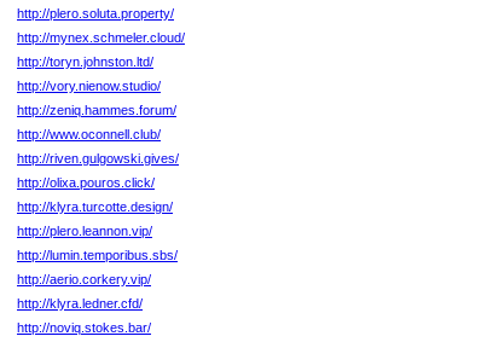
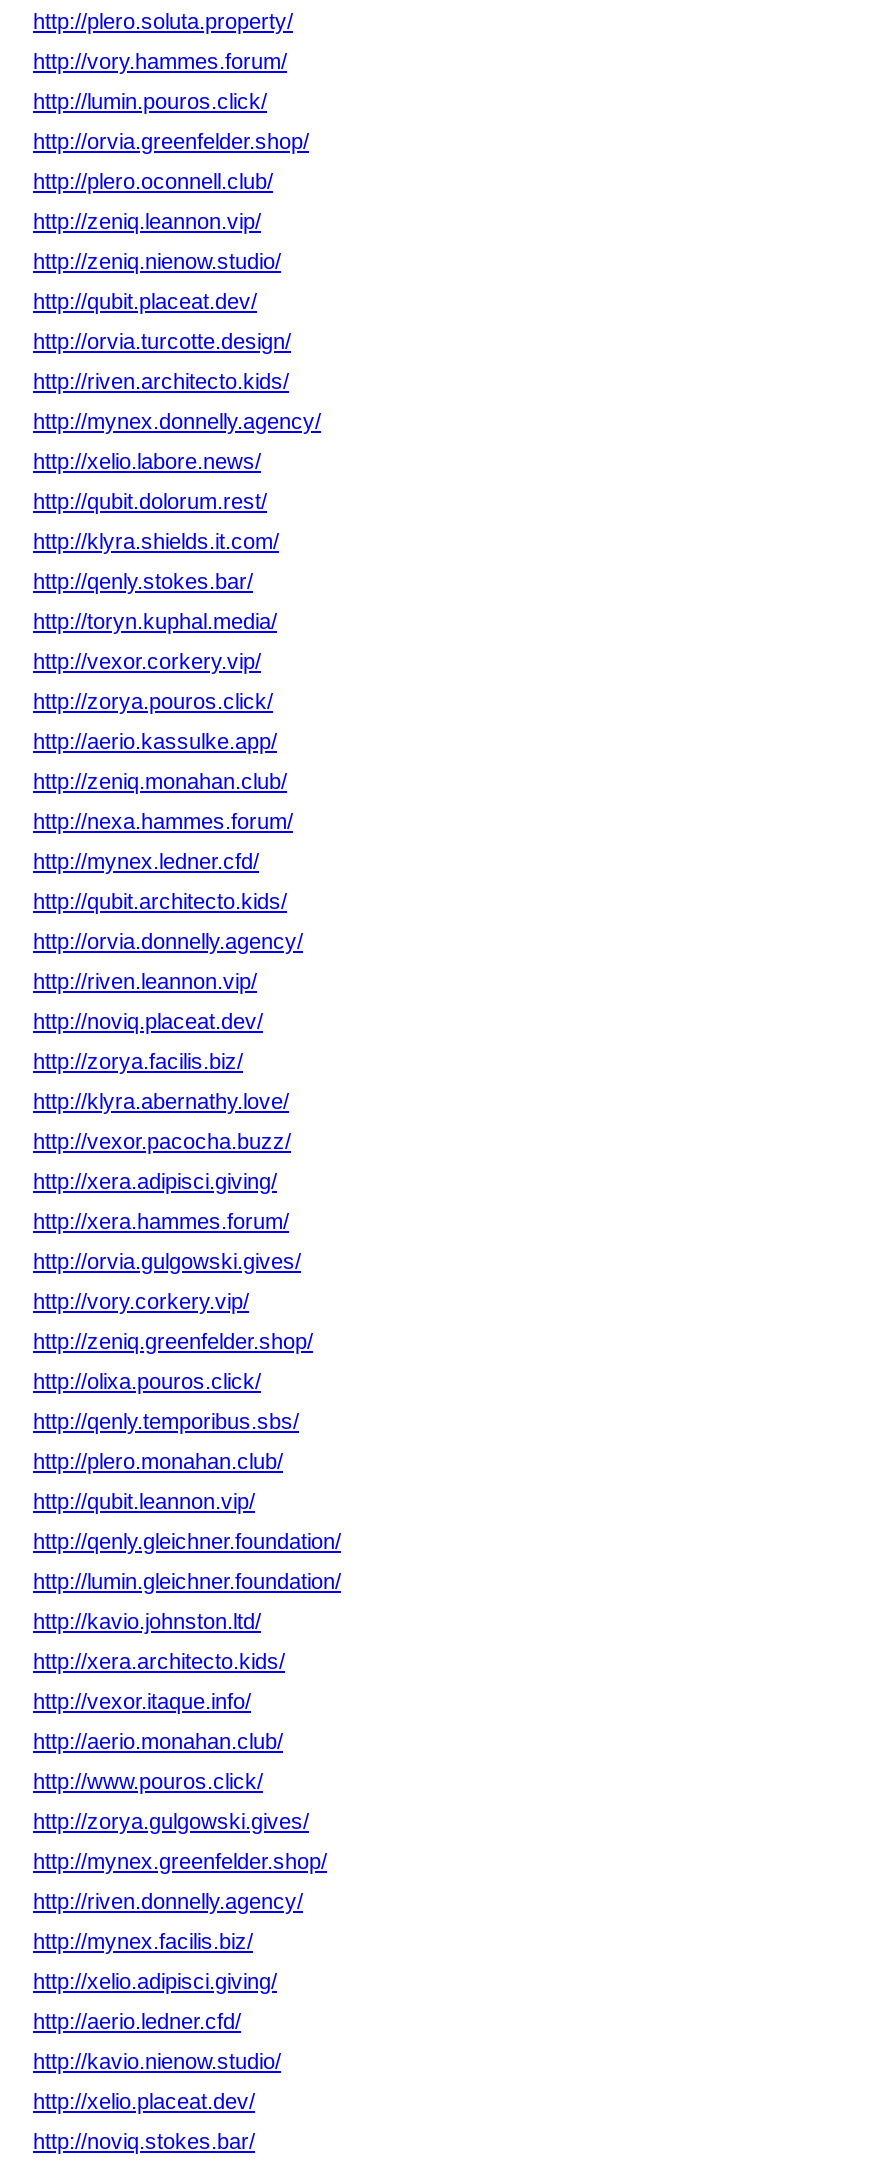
- http://mynex.schmeler.cloud/
- http://toryn.johnston.ltd/
- http://vory.nienow.studio/
- http://zeniq.hammes.forum/
- http://www.oconnell.club/
- http://riven.gulgowski.gives/
+ http://vory.hammes.forum/
+ http://lumin.pouros.click/
+ http://orvia.greenfelder.shop/
+ http://plero.oconnell.club/
+ http://zeniq.leannon.vip/
+ http://zeniq.nienow.studio/
+ http://qubit.placeat.dev/
+ http://orvia.turcotte.design/
+ http://riven.architecto.kids/
+ http://mynex.donnelly.agency/
+ http://xelio.labore.news/
+ http://qubit.dolorum.rest/
+ http://klyra.shields.it.com/
+ http://qenly.stokes.bar/
+ http://toryn.kuphal.media/
+ http://vexor.corkery.vip/
+ http://zorya.pouros.click/
+ http://aerio.kassulke.app/
+ http://zeniq.monahan.club/
+ http://nexa.hammes.forum/
+ http://mynex.ledner.cfd/
+ http://qubit.architecto.kids/
+ http://orvia.donnelly.agency/
+ http://riven.leannon.vip/
+ http://noviq.placeat.dev/
+ http://zorya.facilis.biz/
+ http://klyra.abernathy.love/
+ http://vexor.pacocha.buzz/
+ http://xera.adipisci.giving/
+ http://xera.hammes.forum/
+ http://orvia.gulgowski.gives/
+ http://vory.corkery.vip/
+ http://zeniq.greenfelder.shop/

- http://klyra.turcotte.design/
- http://plero.leannon.vip/
- http://lumin.temporibus.sbs/
- http://aerio.corkery.vip/
- http://klyra.ledner.cfd/
+ http://qenly.temporibus.sbs/
+ http://plero.monahan.club/
+ http://qubit.leannon.vip/
+ http://qenly.gleichner.foundation/
+ http://lumin.gleichner.foundation/
+ http://kavio.johnston.ltd/
+ http://xera.architecto.kids/
+ http://vexor.itaque.info/
+ http://aerio.monahan.club/
+ http://www.pouros.click/
+ http://zorya.gulgowski.gives/
+ http://mynex.greenfelder.shop/
+ http://riven.donnelly.agency/
+ http://mynex.facilis.biz/
+ http://xelio.adipisci.giving/
+ http://aerio.ledner.cfd/
+ http://kavio.nienow.studio/
+ http://xelio.placeat.dev/
